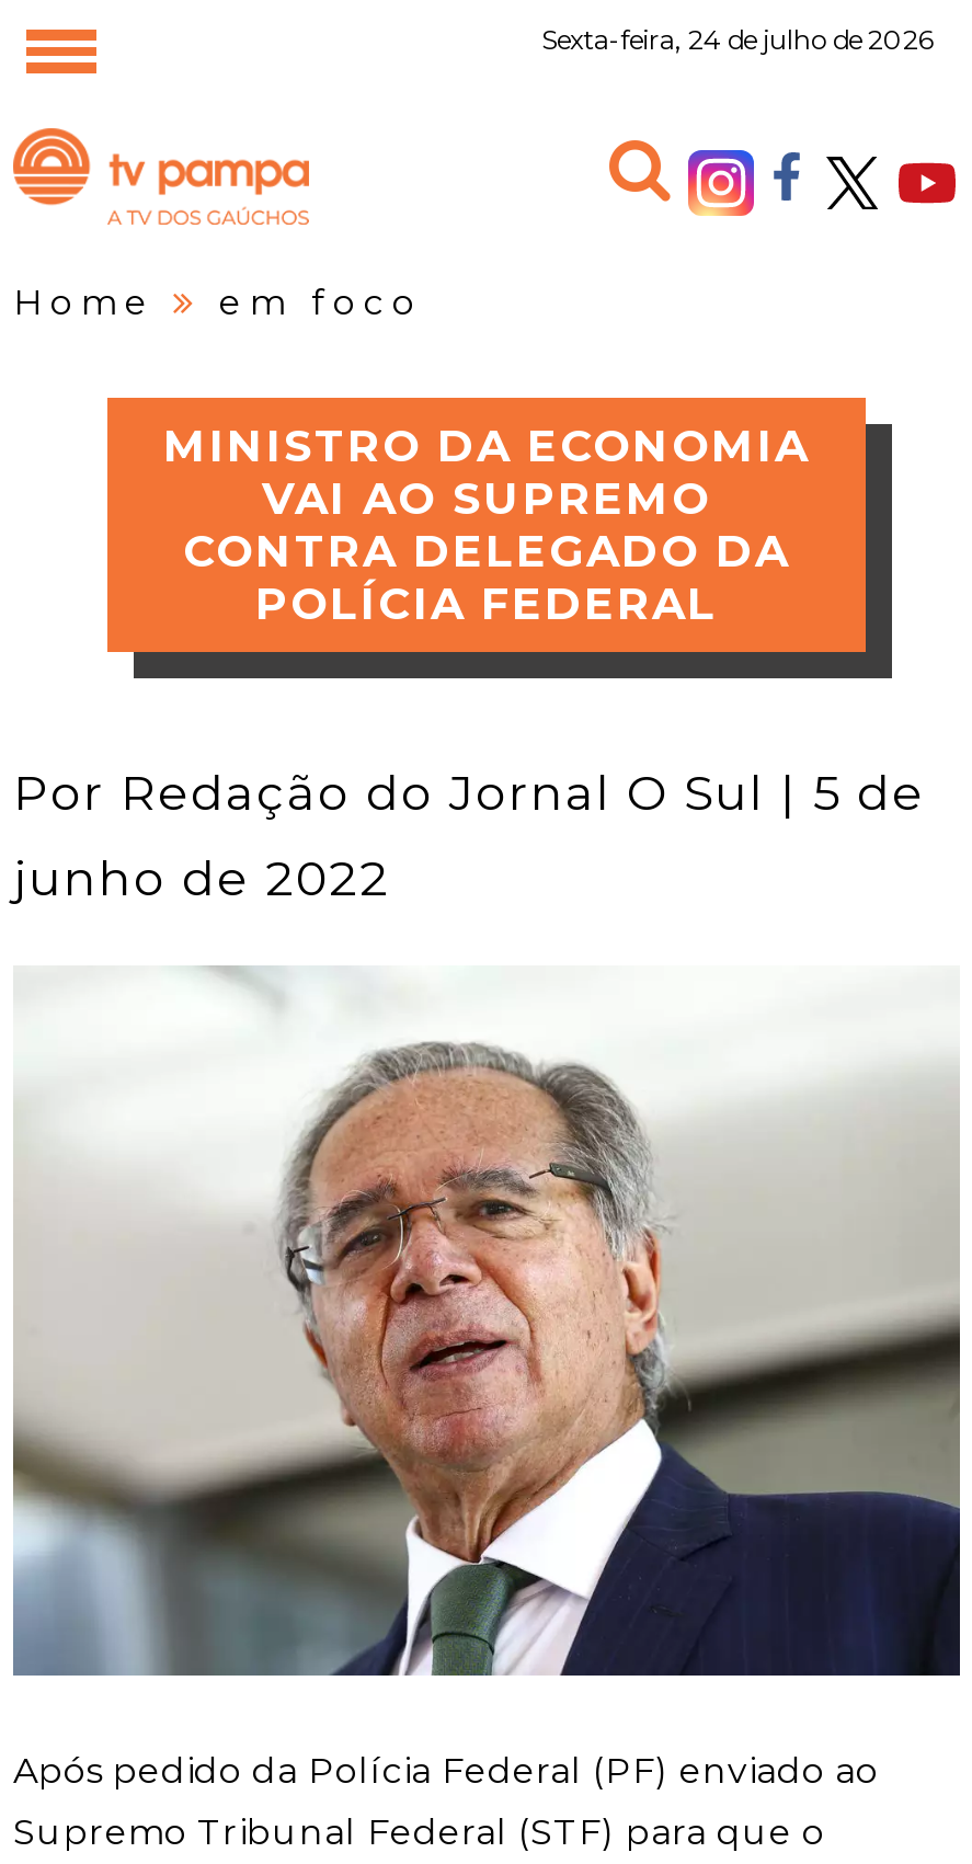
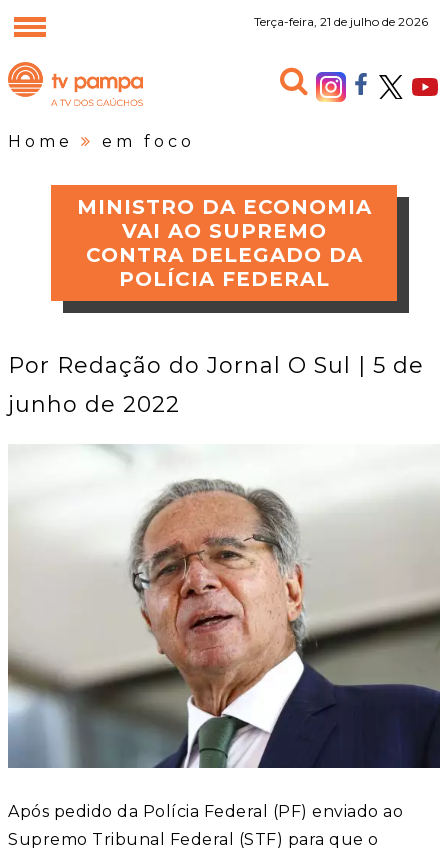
- Sexta-feira, 24 de julho de 2026
+ Terça-feira, 21 de julho de 2026
